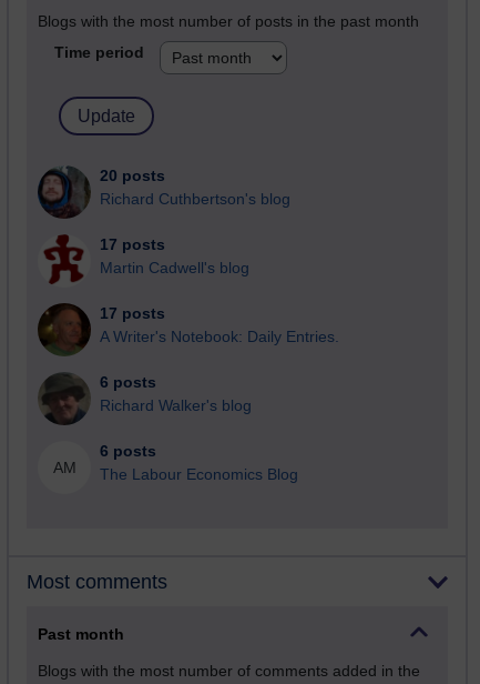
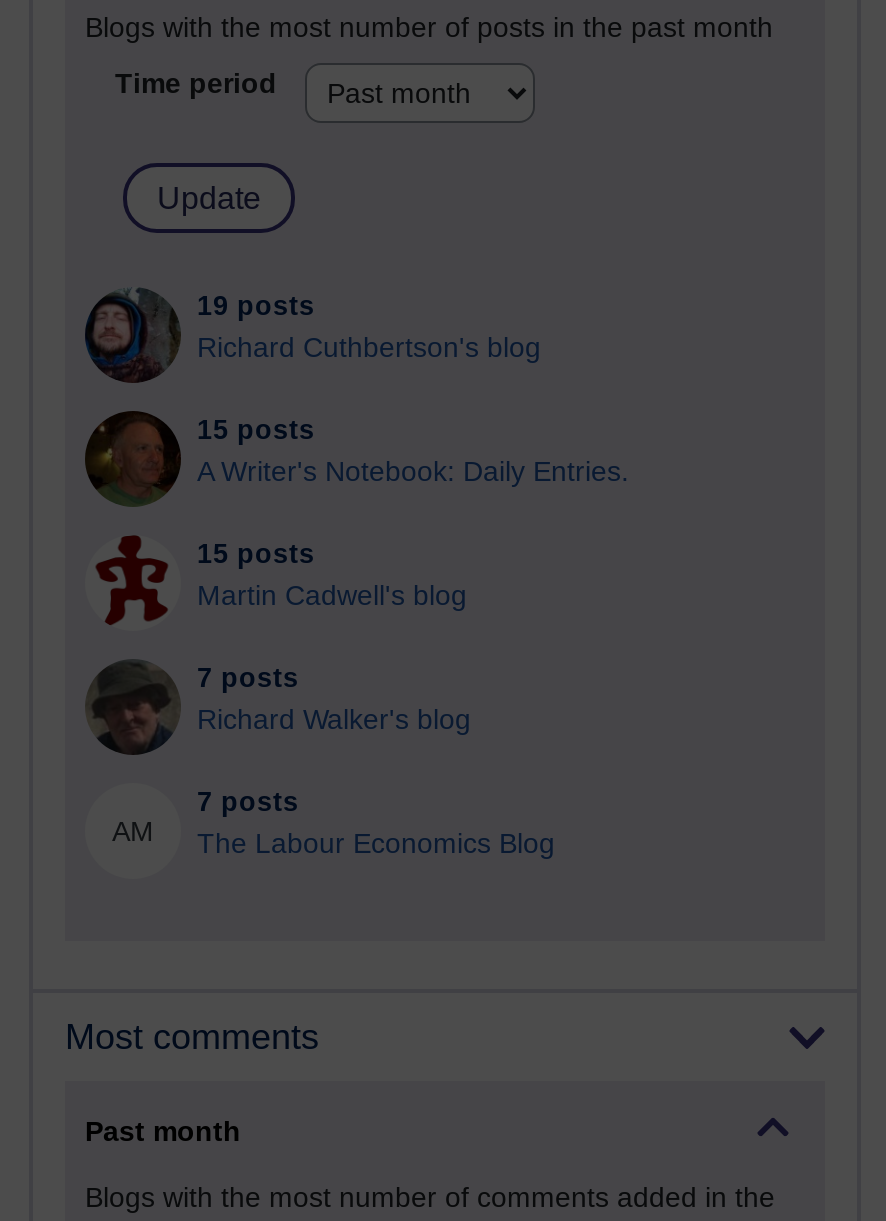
- 20 posts
+ 19 posts

- 17 posts
+ 15 posts
+ 15 posts

moved down: Martin Cadwell's blog

moved up: [image] | A Writer's Notebook: Daily Entries.

- 17 posts
- 6 posts
+ 7 posts

- 6 posts
+ 7 posts
